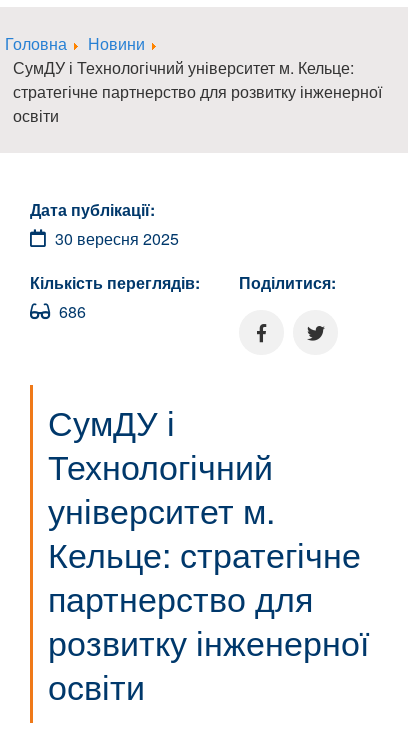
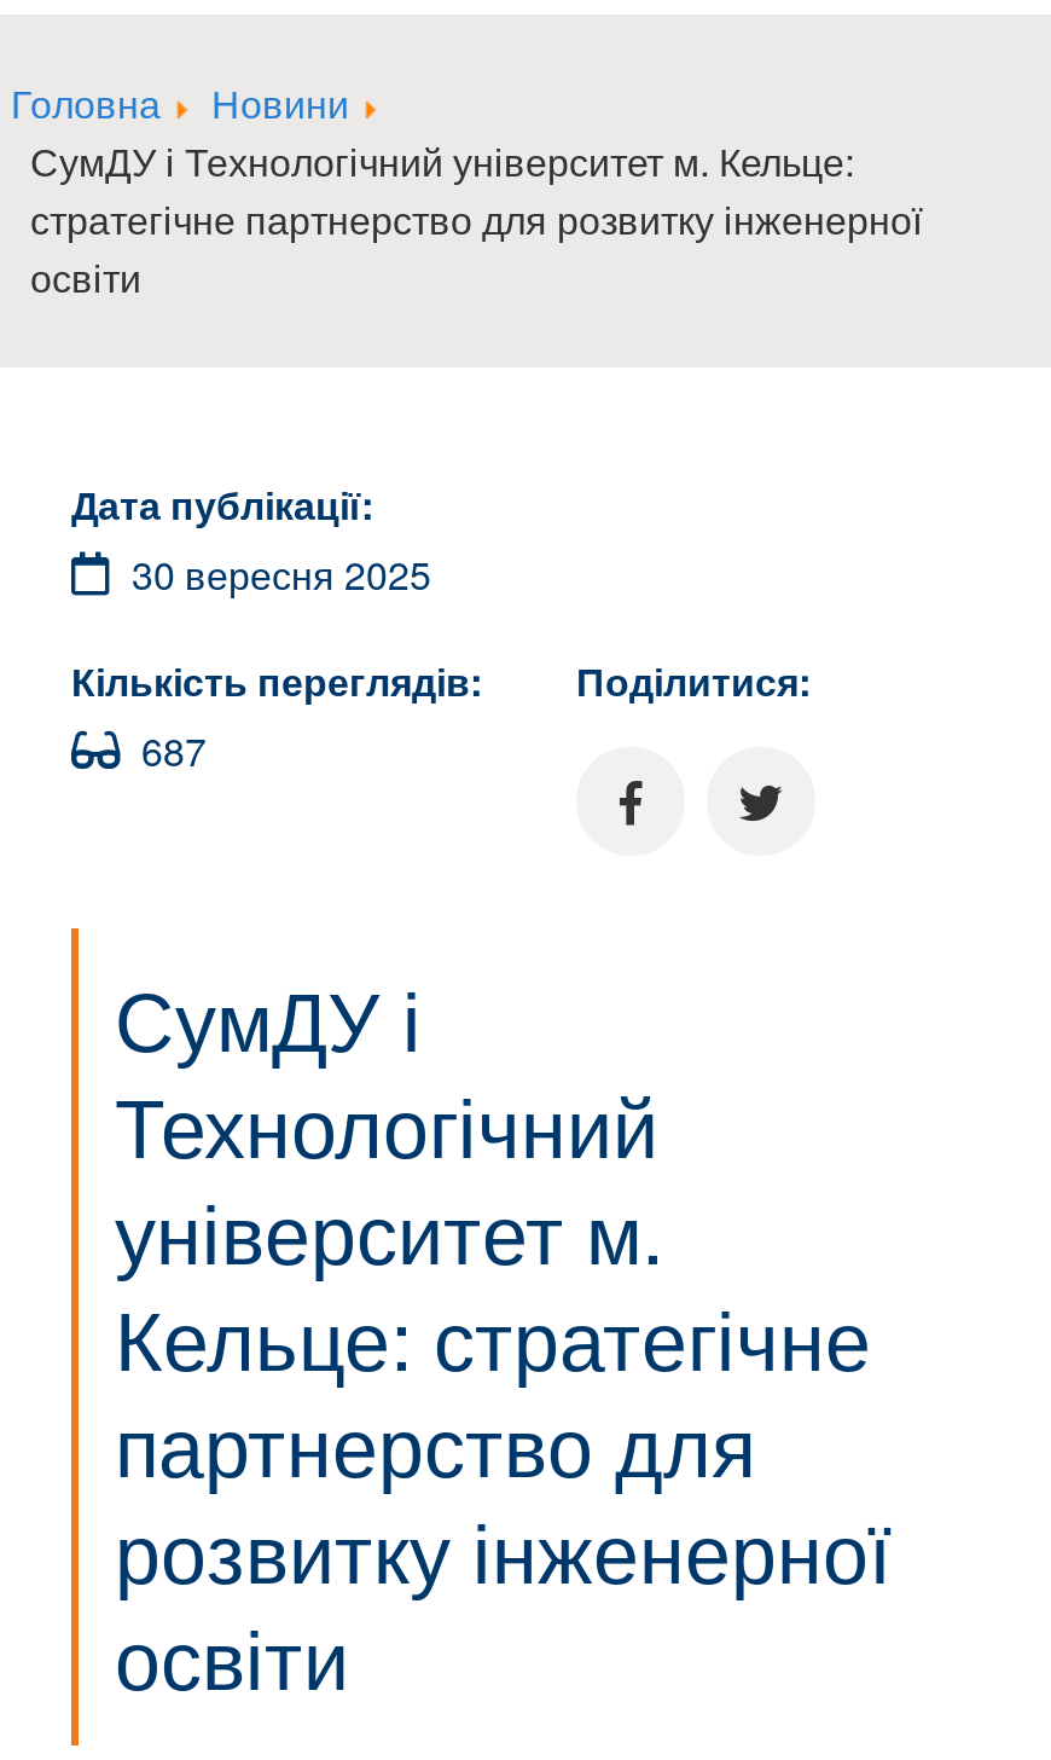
- 686
+ 687
